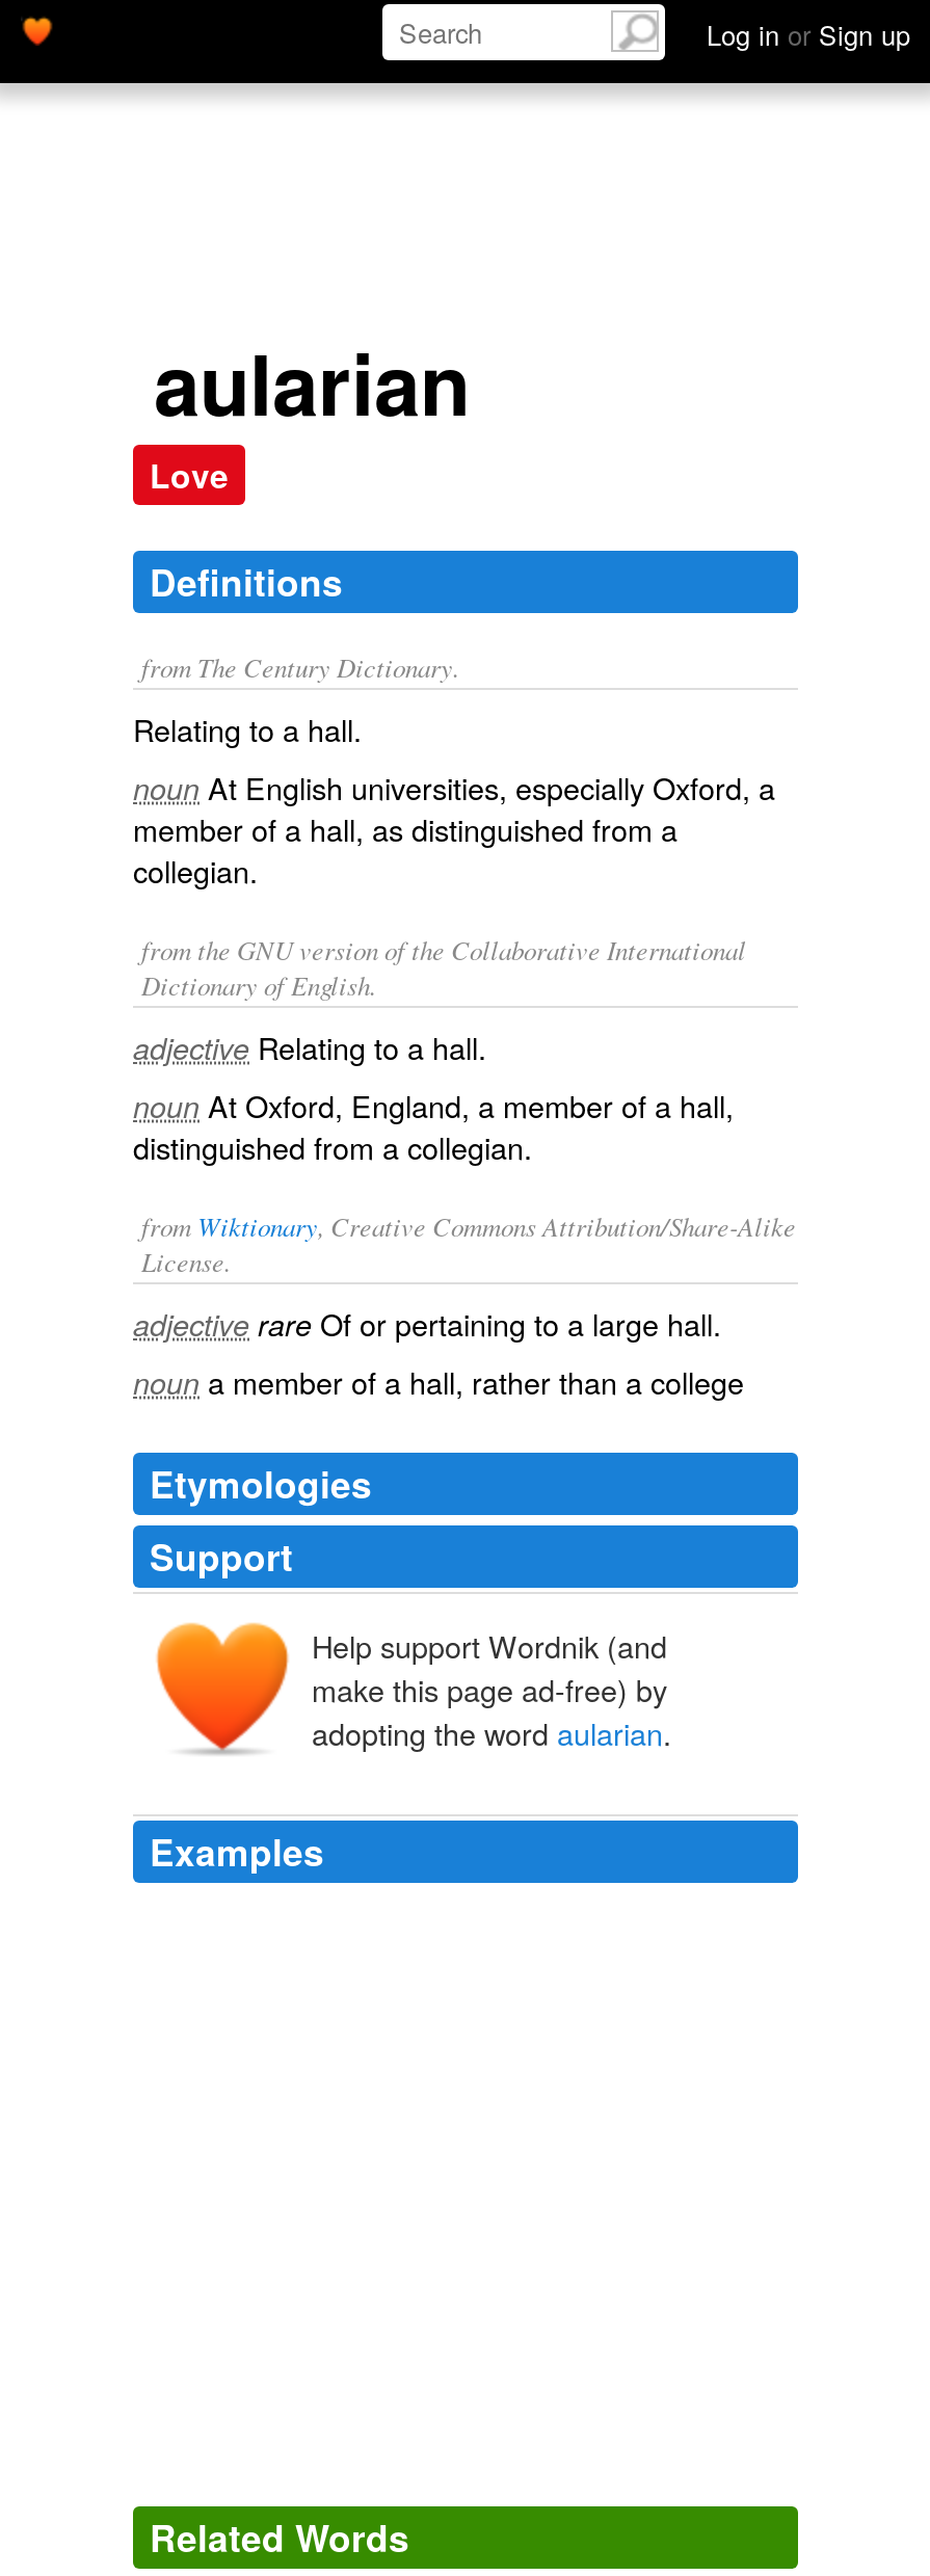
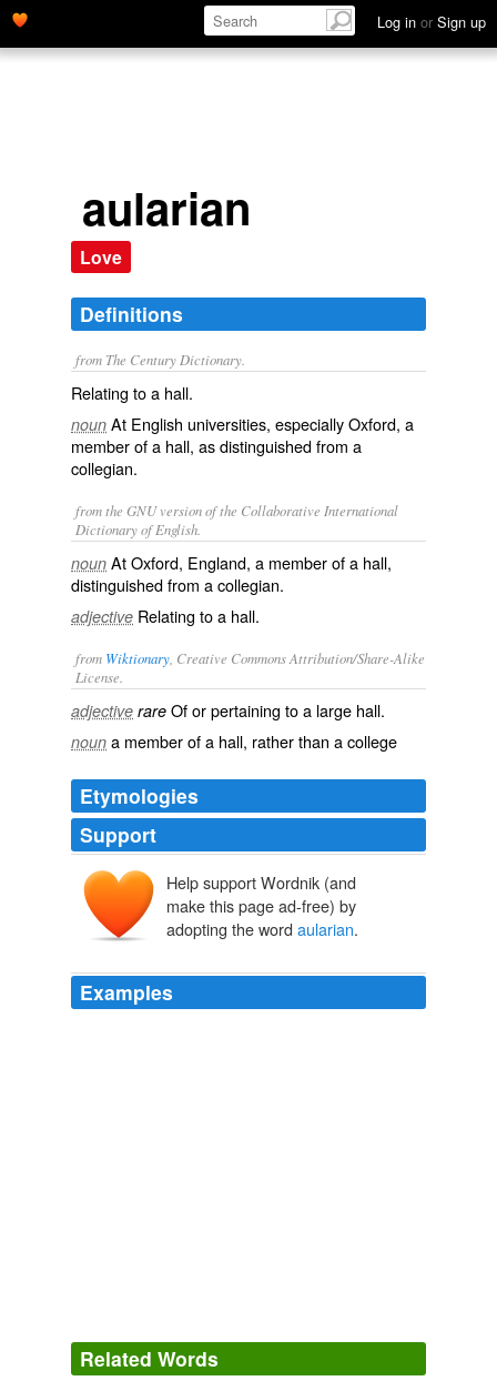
moved down: adjective Relating to a hall.

moved up: noun At Oxford, England, a member of a hall, | distinguished from a collegian.
